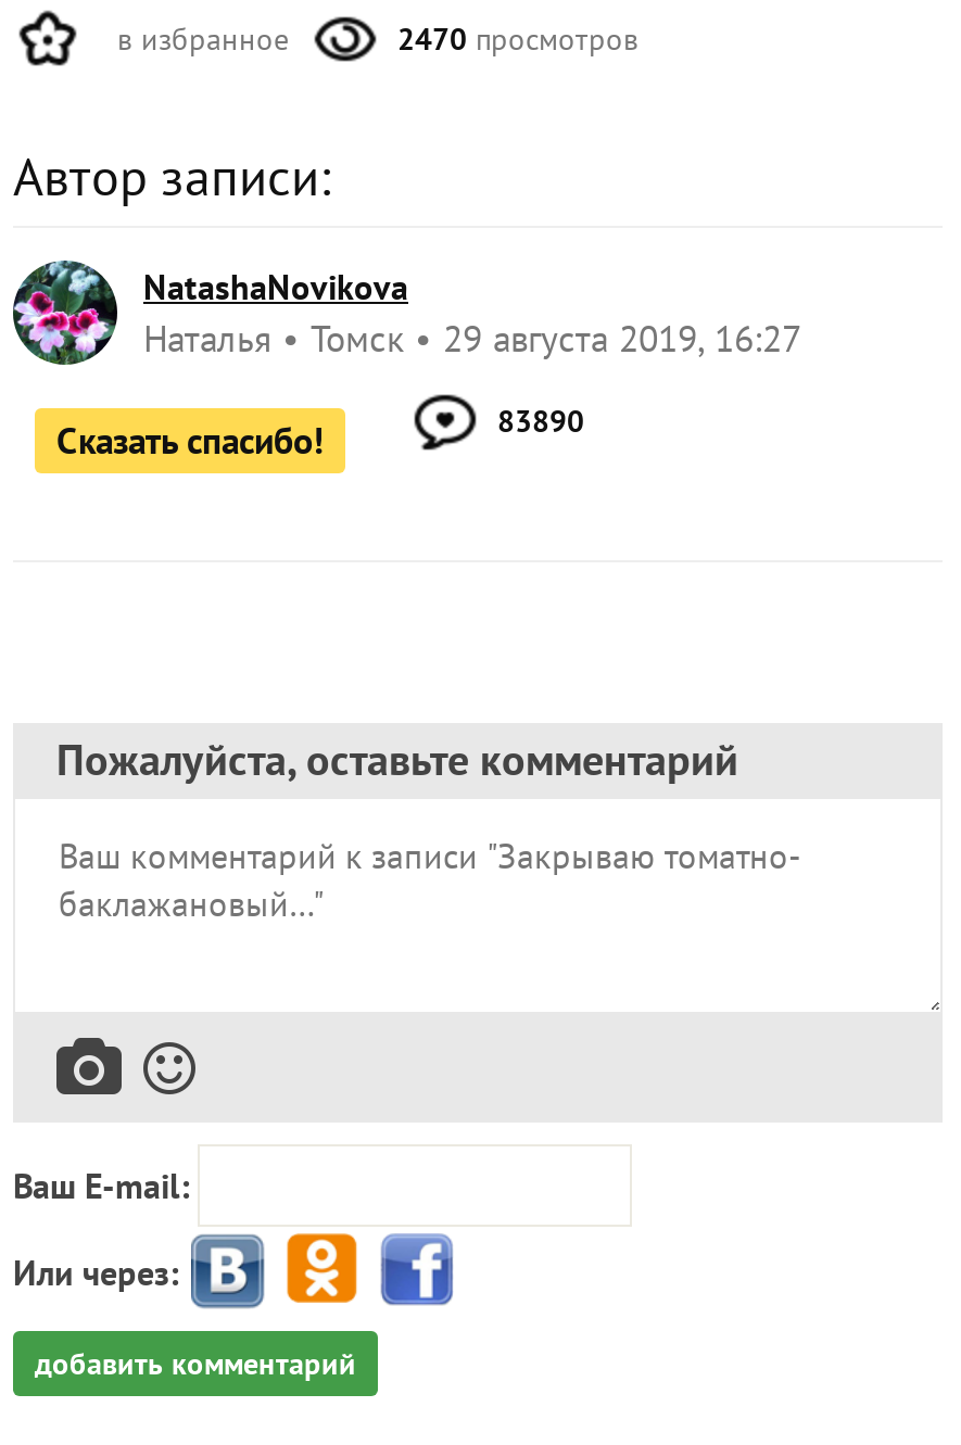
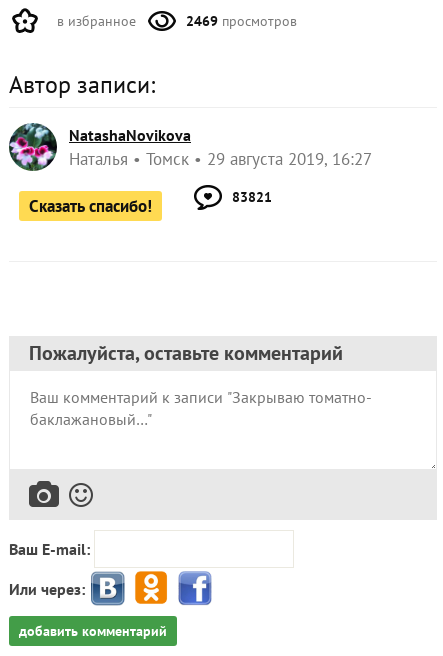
- 2470 просмотров
+ 2469 просмотров

- 83890
+ 83821
